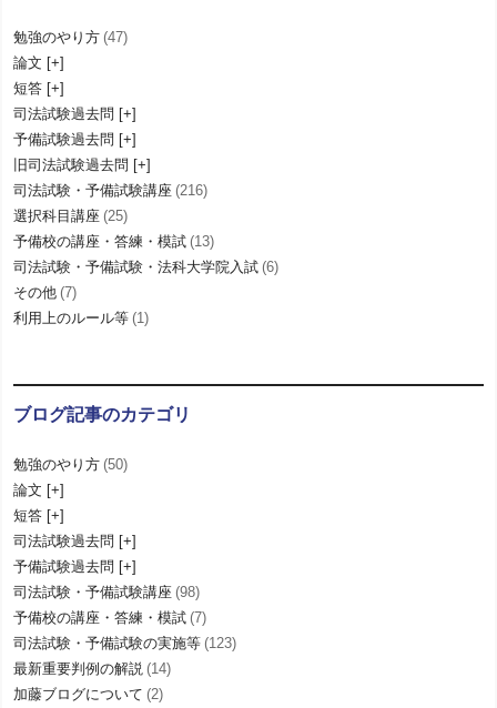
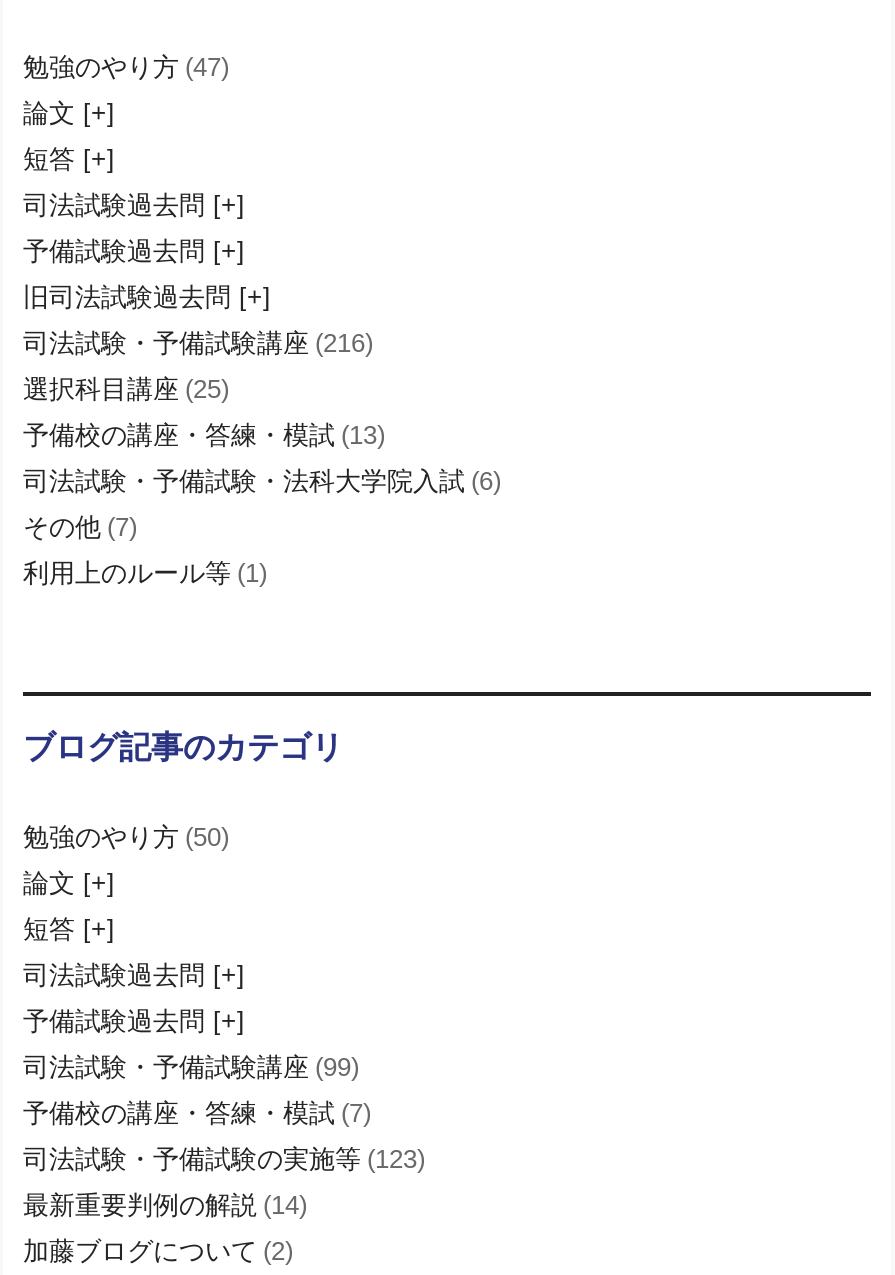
- 司法試験・予備試験講座 (98)
+ 司法試験・予備試験講座 (99)
